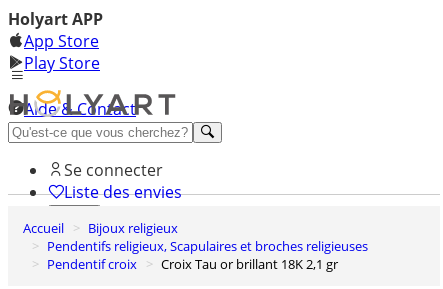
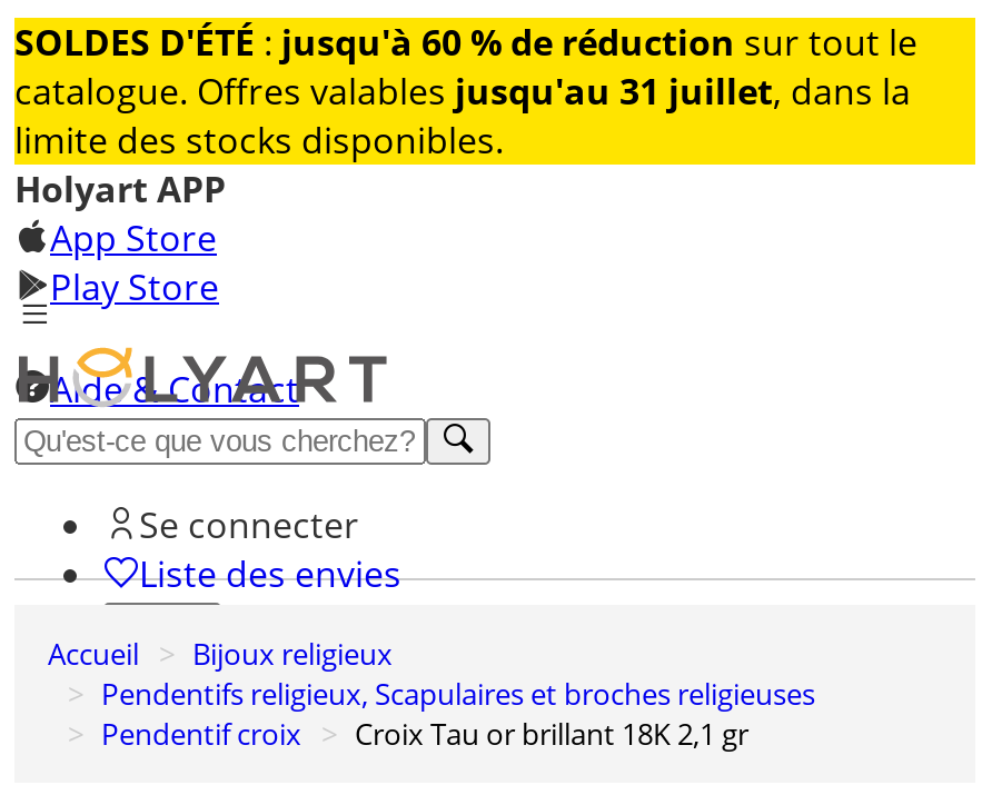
+ [image]
+ SOLDES D'ÉTÉ: jusqu'à 60 % de réduction sur tout le
+ catalogue. Offres valables jusqu'au 31 juillet, dans la
+ limite des stocks disponibles.
